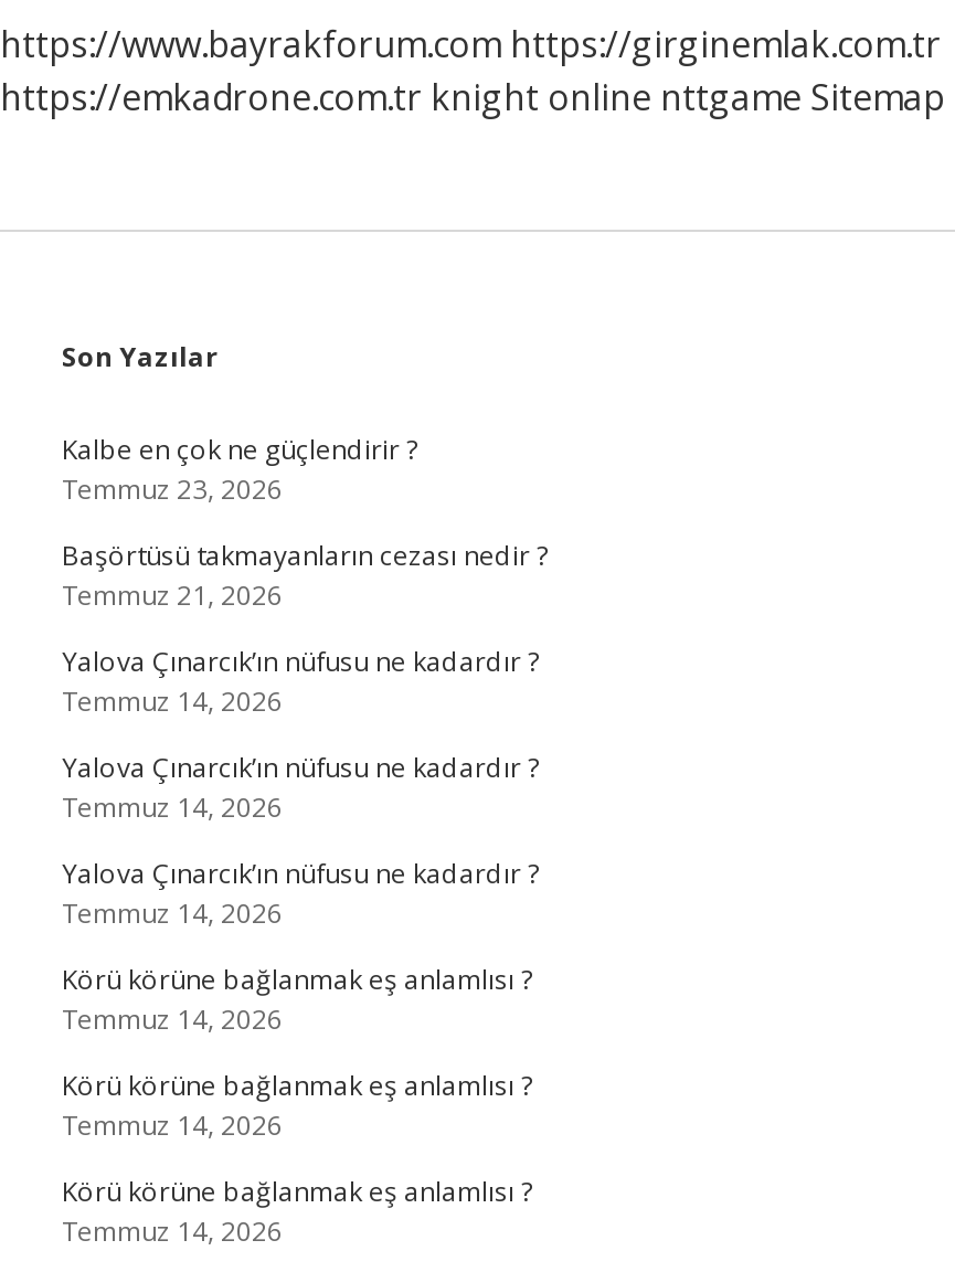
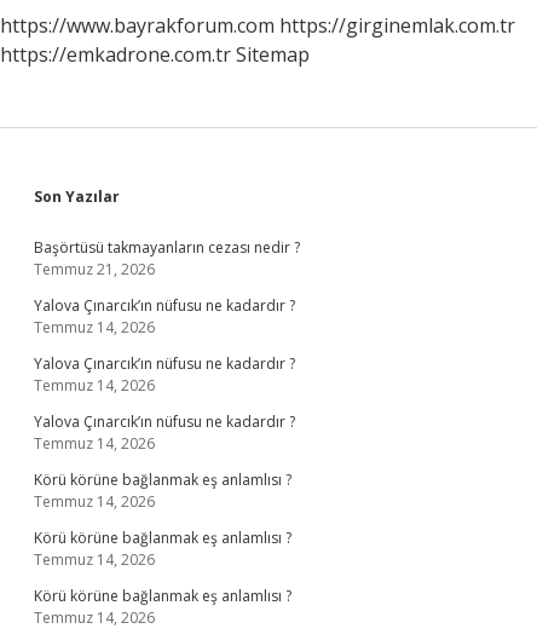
- https://emkadrone.com.tr knight online nttgame Sitemap
+ https://emkadrone.com.tr Sitemap

- Kalbe en çok ne güçlendirir ?
- Temmuz 23, 2026
